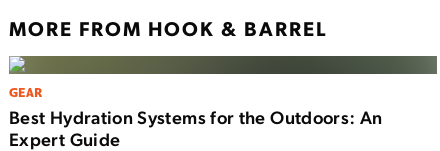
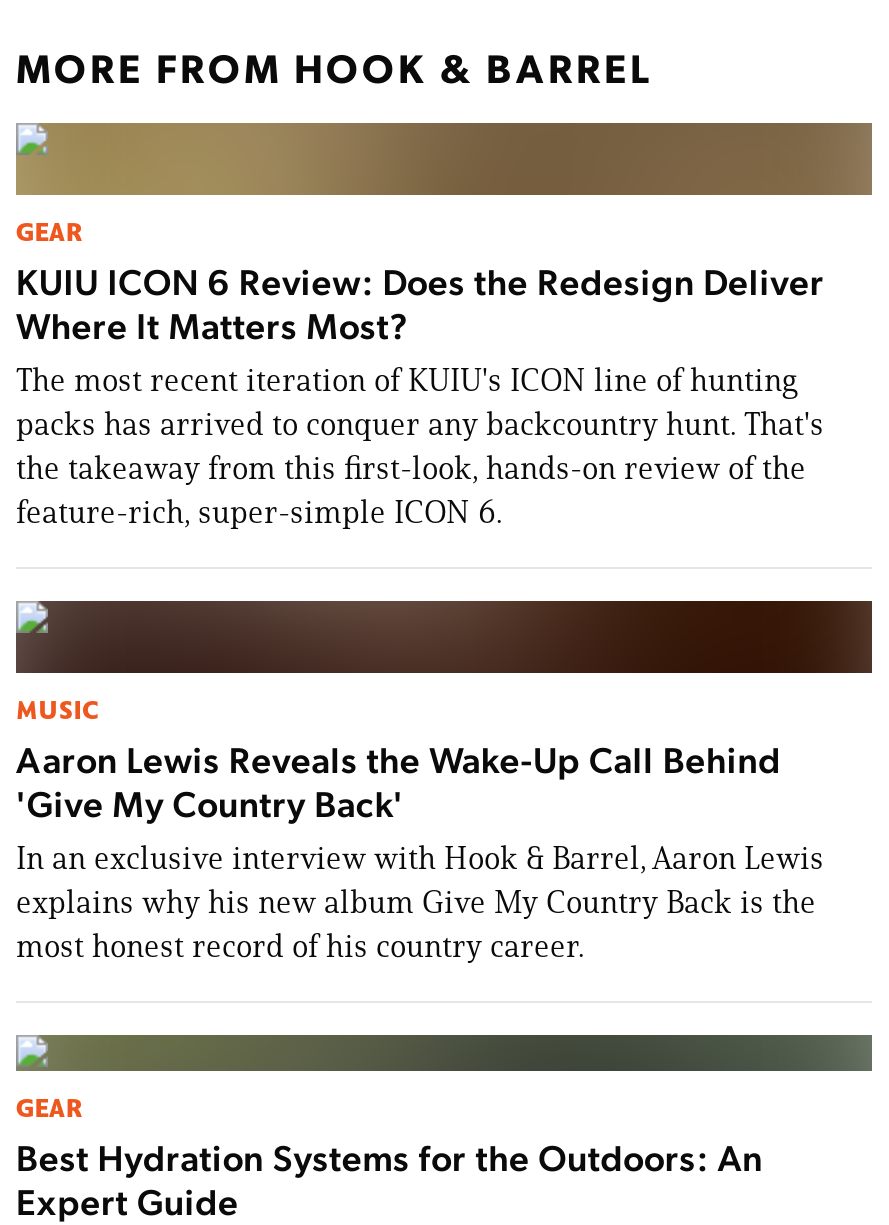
+ [image]
+ GEAR
+ KUIU ICON 6 Review: Does the Redesign Deliver
+ Where It Matters Most?
+ The most recent iteration of KUIU's ICON line of hunting
+ packs has arrived to conquer any backcountry hunt. That's
+ the takeaway from this first-look, hands-on review of the
+ feature-rich, super-simple ICON 6.

+ [image]
+ MUSIC
+ Aaron Lewis Reveals the Wake-Up Call Behind
+ 'Give My Country Back'
+ In an exclusive interview with Hook & Barrel, Aaron Lewis
+ explains why his new album Give My Country Back is the
+ most honest record of his country career.
